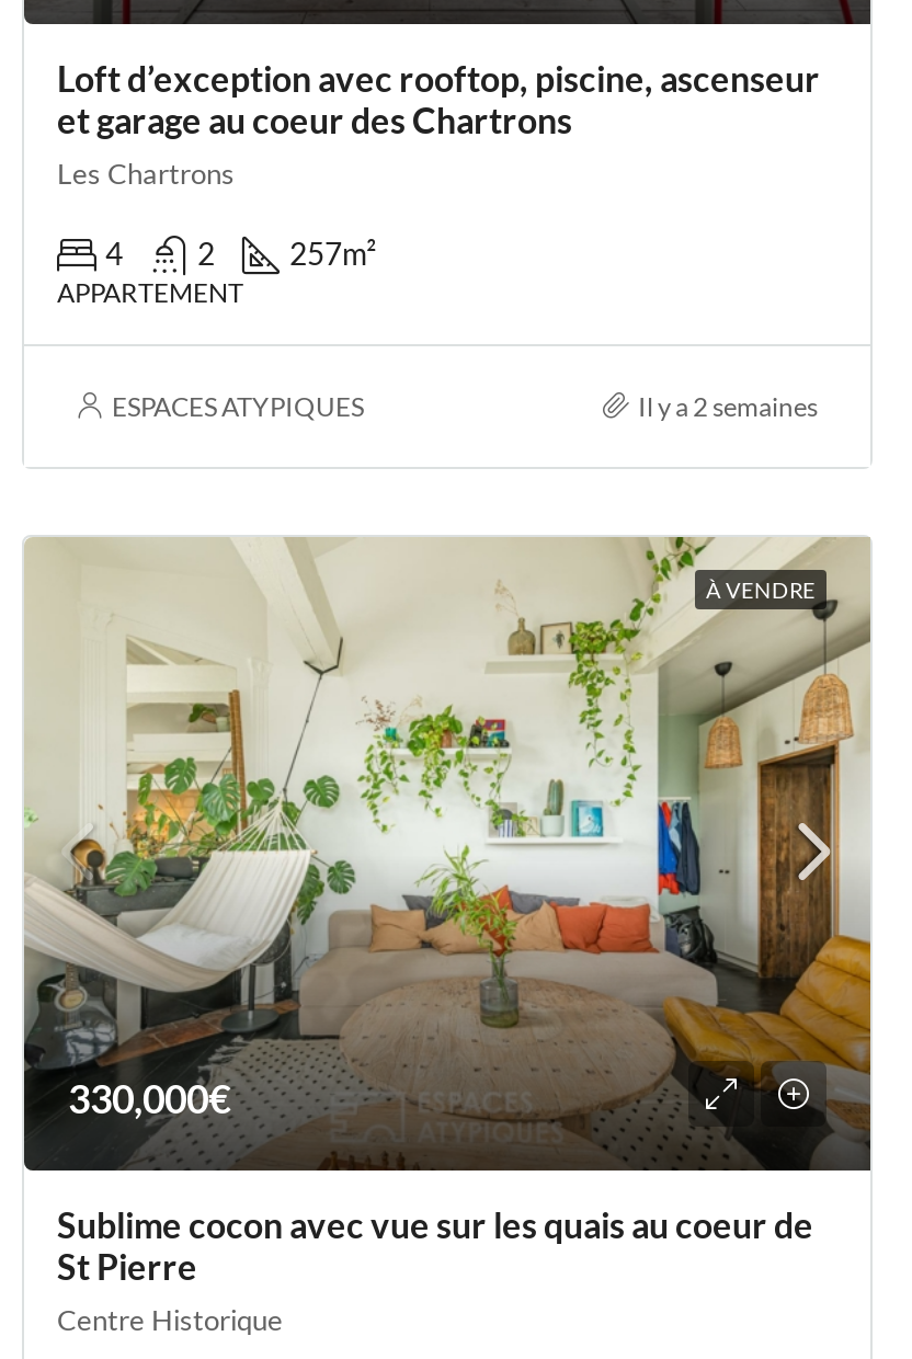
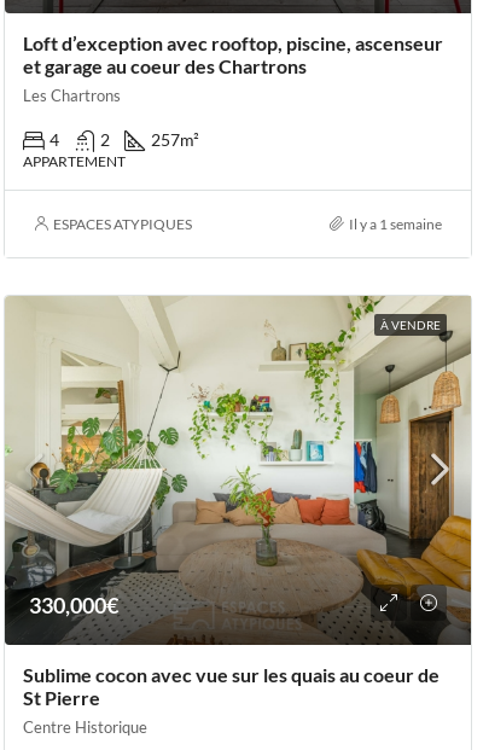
- Il y a 2 semaines
+ Il y a 1 semaine
